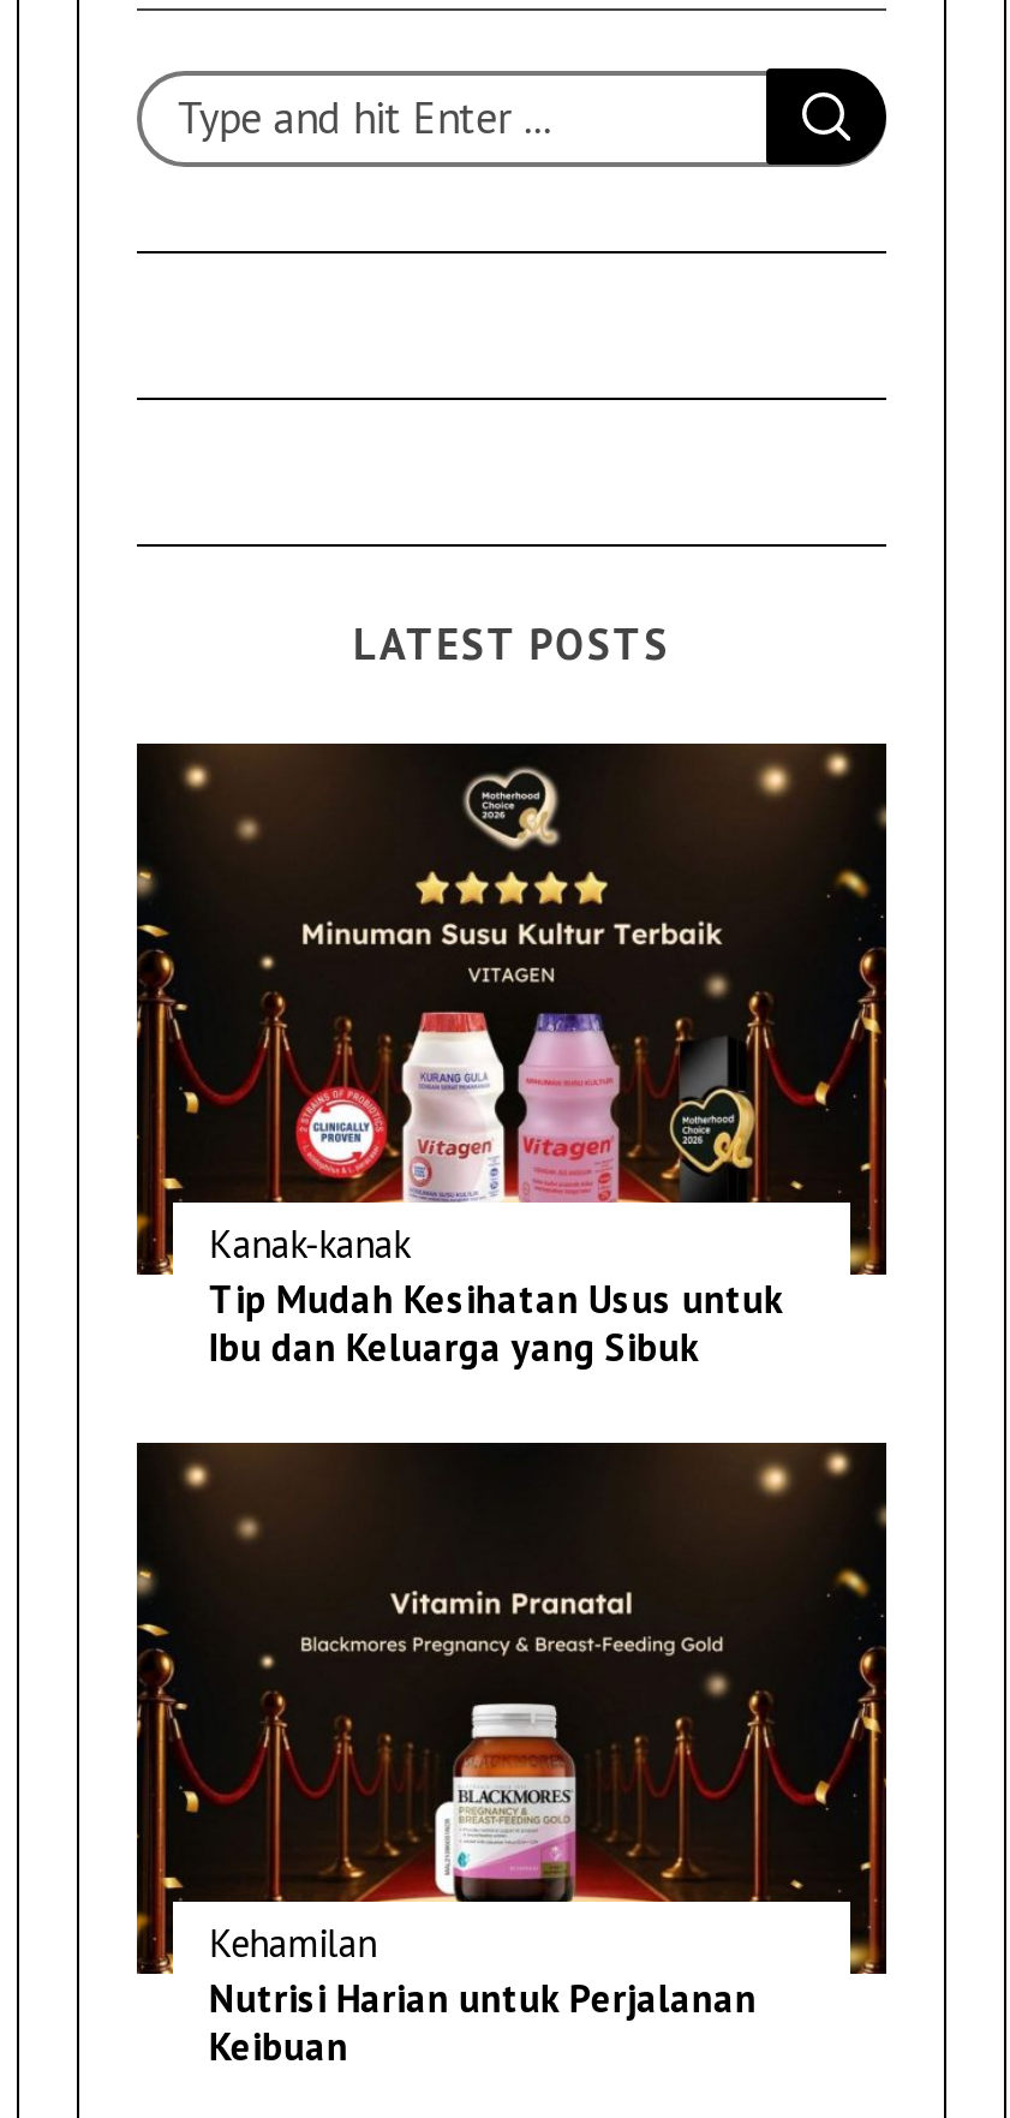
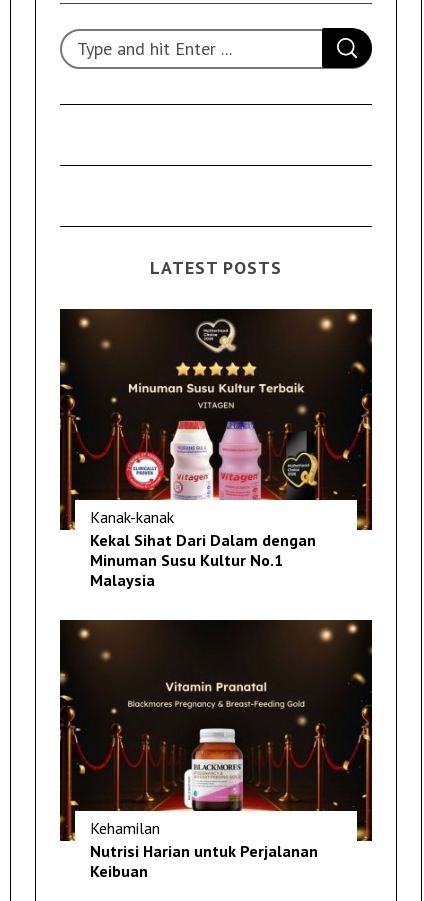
- Tip Mudah Kesihatan Usus untuk
- Ibu dan Keluarga yang Sibuk
+ Kekal Sihat Dari Dalam dengan
+ Minuman Susu Kultur No.1
+ Malaysia
